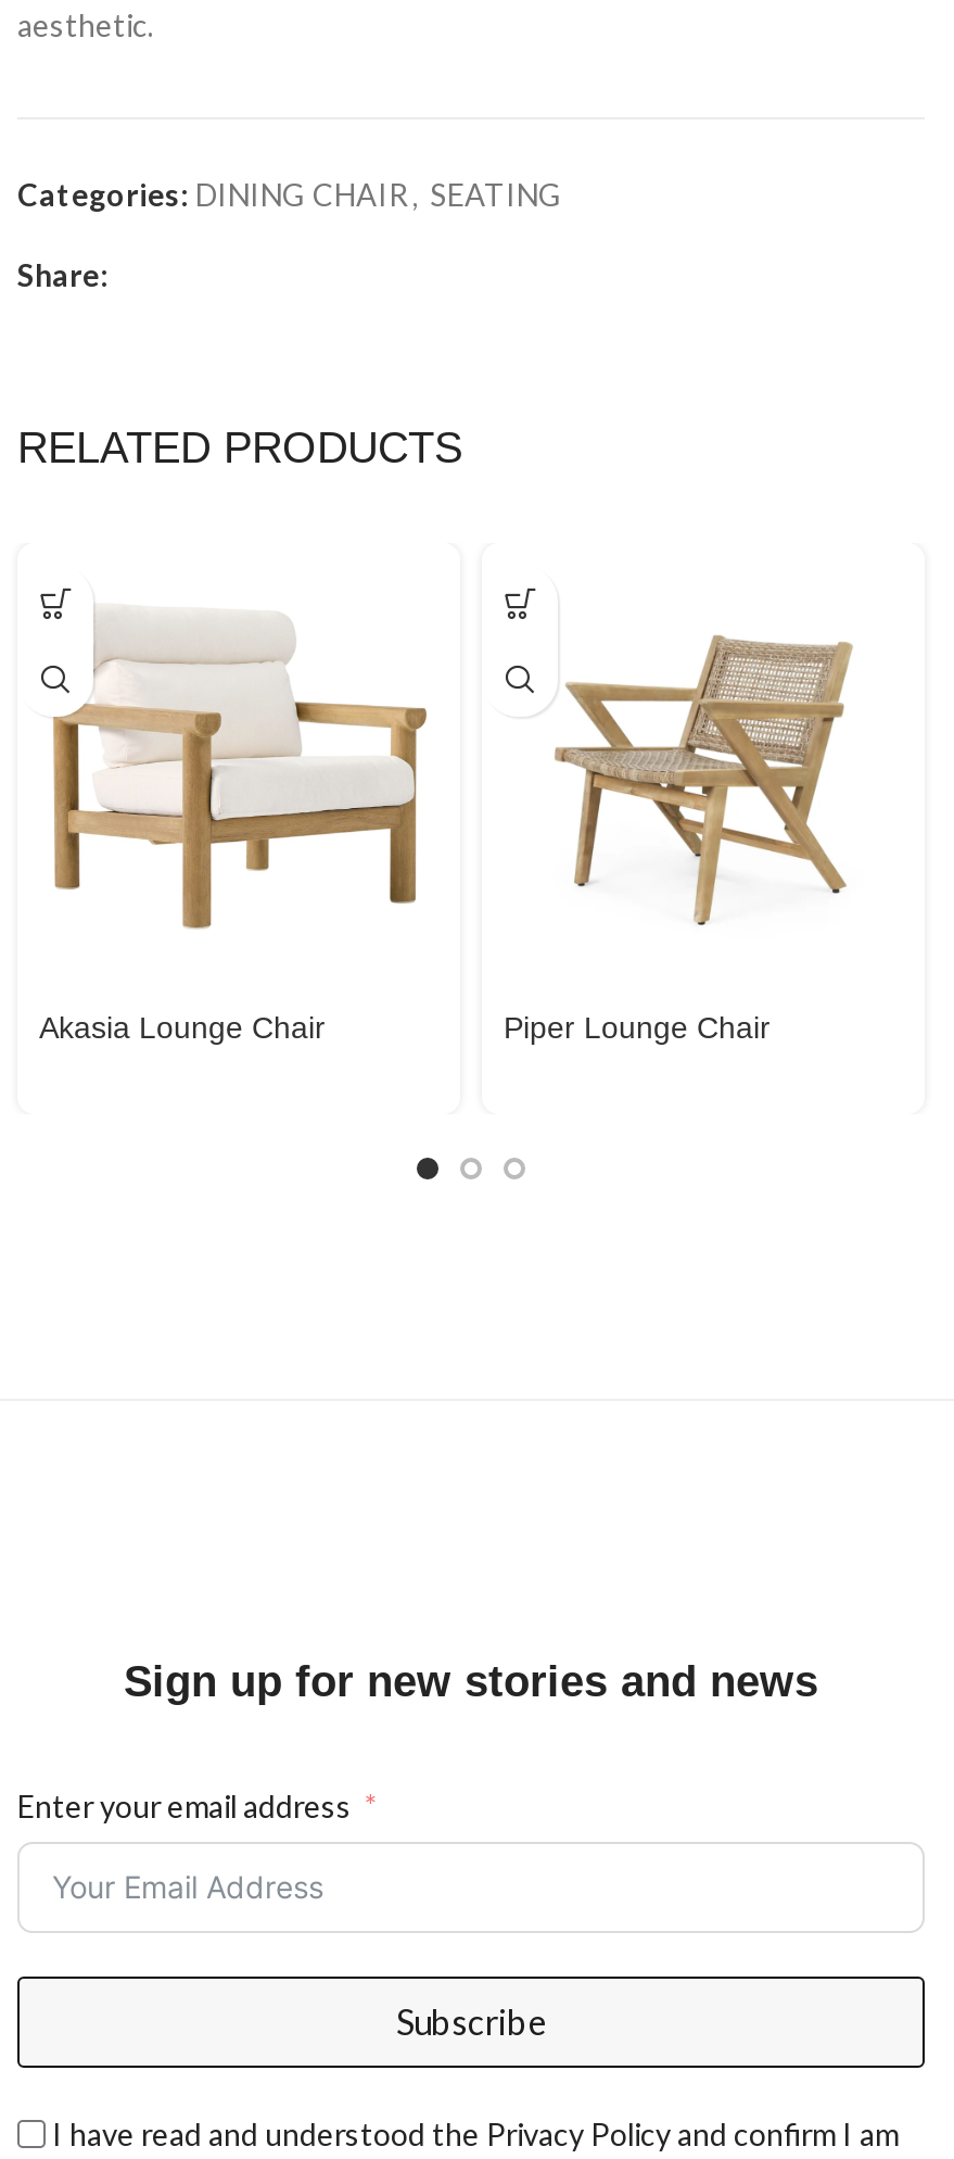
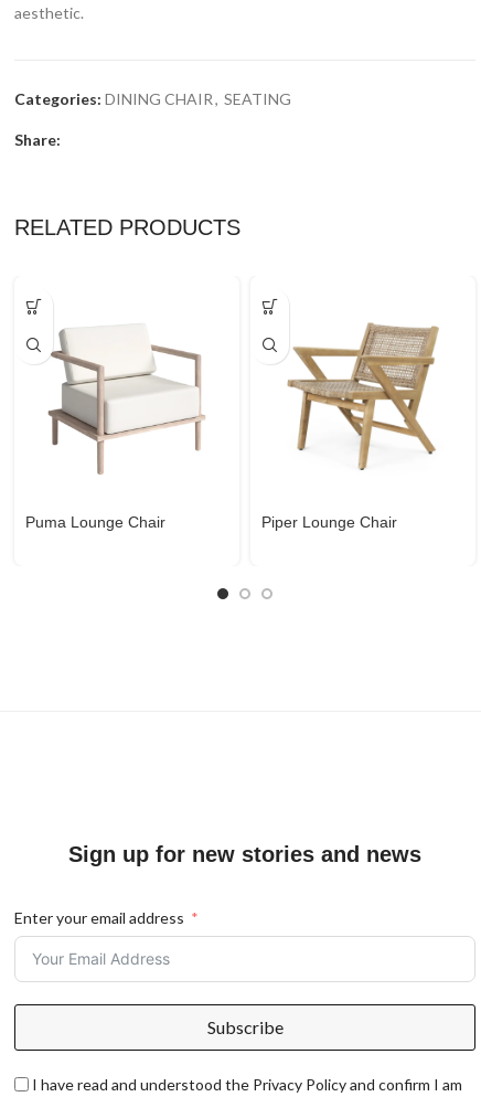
- [image]
- Akasia Lounge Chair
+ [image]
+ Puma Lounge Chair
